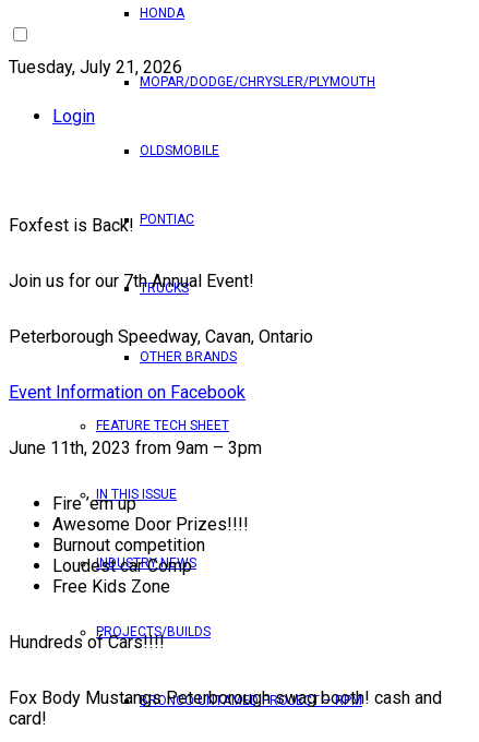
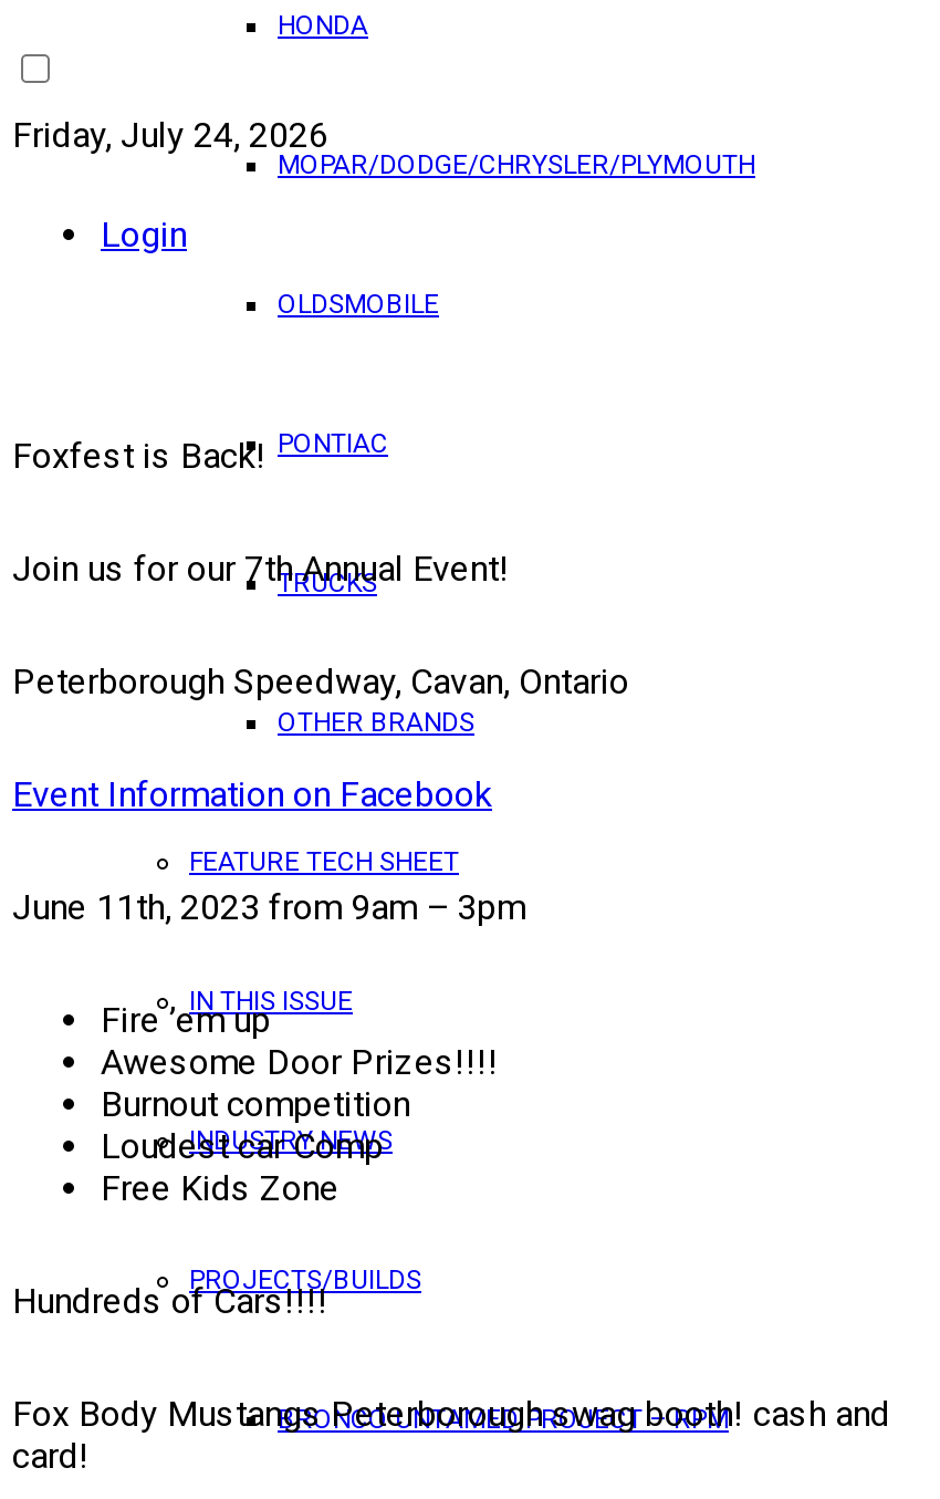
- Tuesday, July 21, 2026
+ Friday, July 24, 2026
